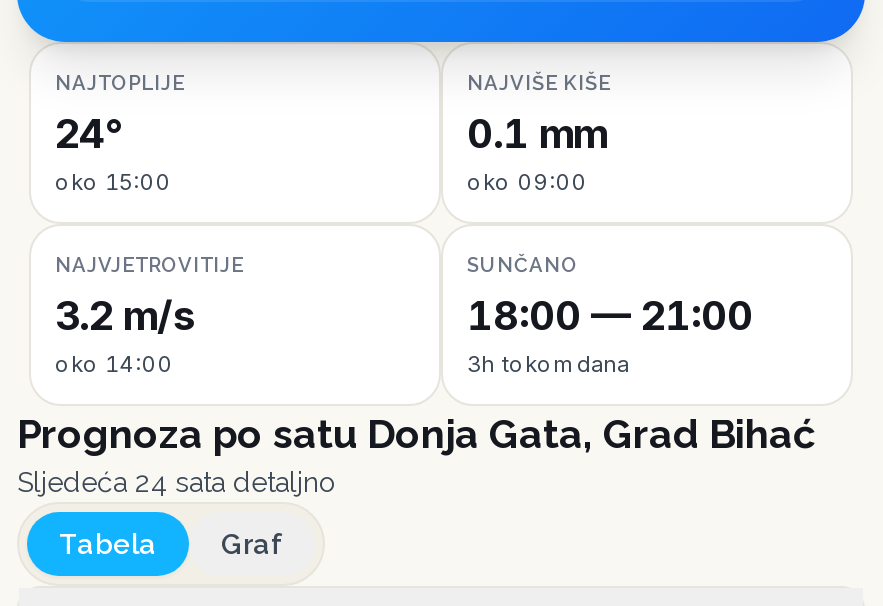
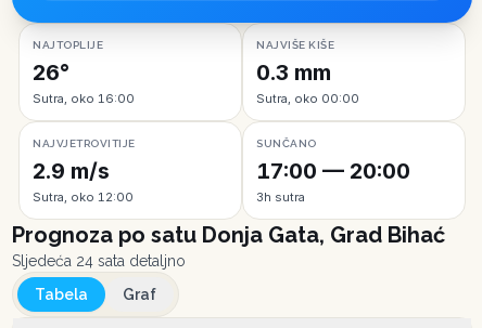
- 24°
- oko 15:00
+ 26°
+ Sutra, oko 16:00

- 0.1 mm
- oko 09:00
+ 0.3 mm
+ Sutra, oko 00:00

- 3.2 m/s
- oko 14:00
+ 2.9 m/s
+ Sutra, oko 12:00

- 18:00 — 21:00
- 3h tokom dana
+ 17:00 — 20:00
+ 3h sutra
